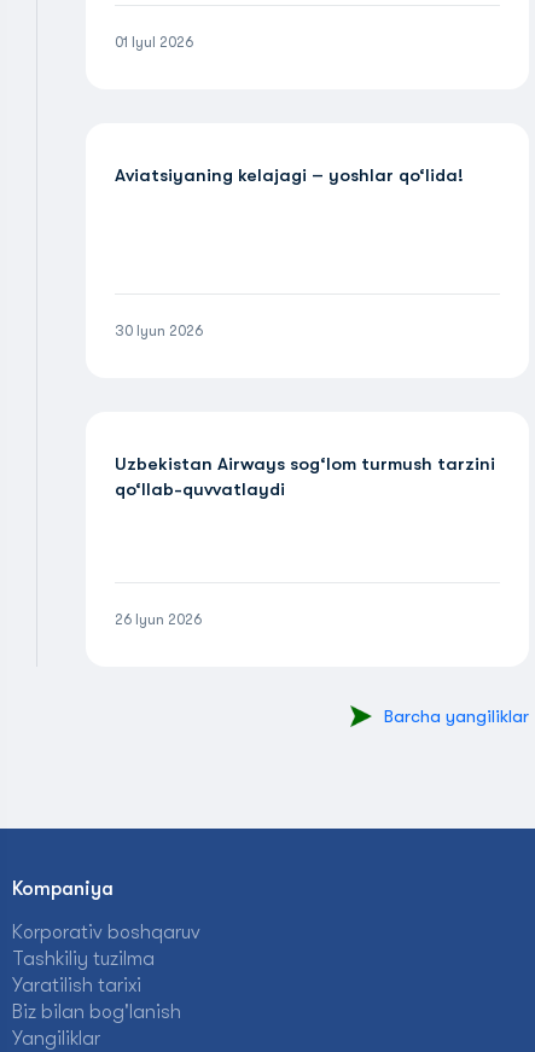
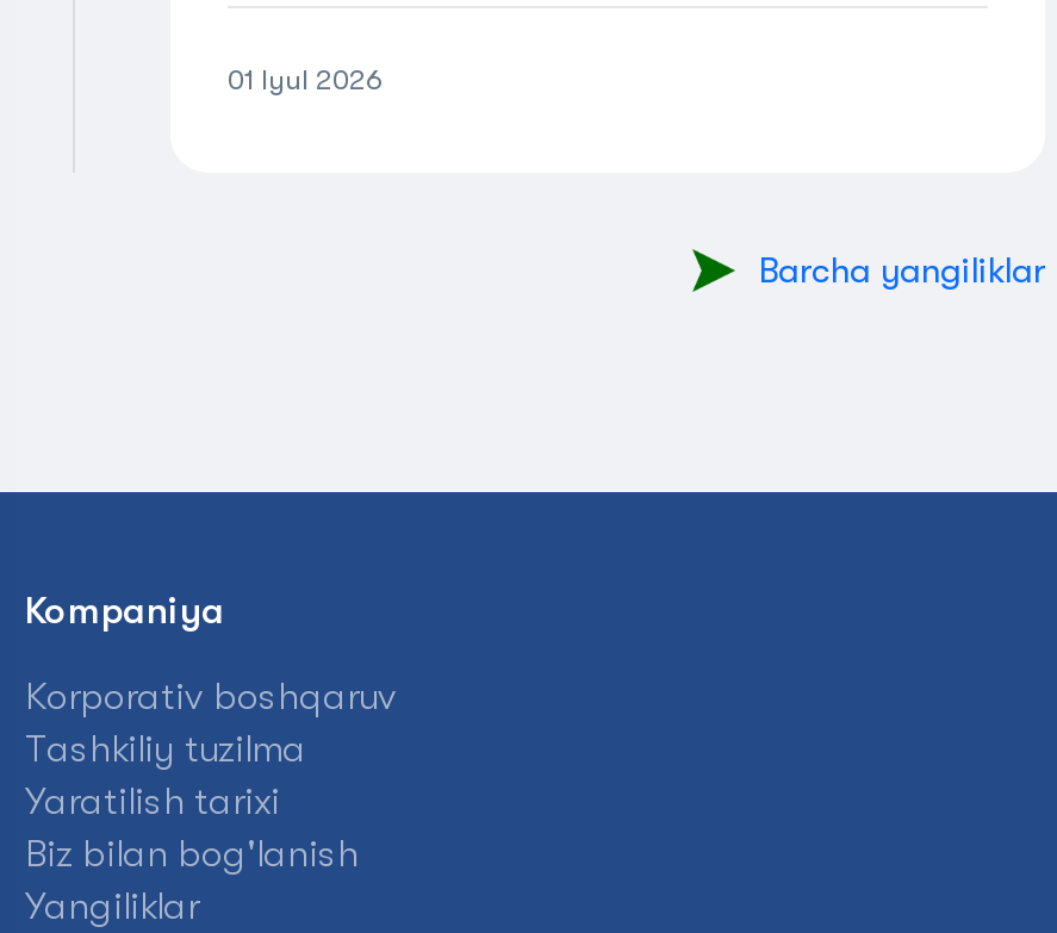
- Aviatsiyaning kelajagi – yoshlar qo‘lida!

- 30 Iyun 2026

- Uzbekistan Airways sog‘lom turmush tarzini
- qo‘llab-quvvatlaydi

- 26 Iyun 2026
